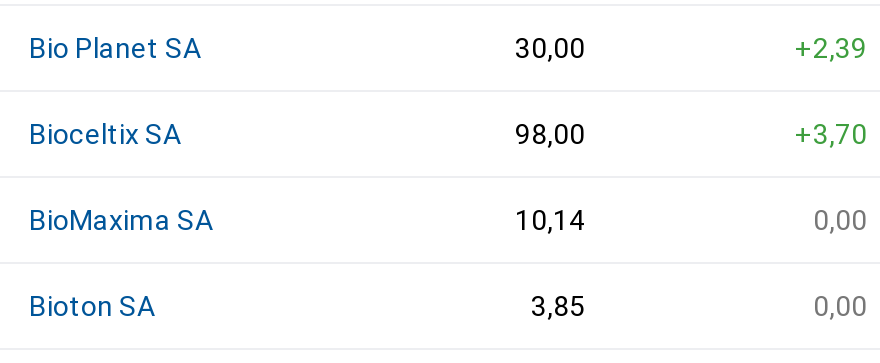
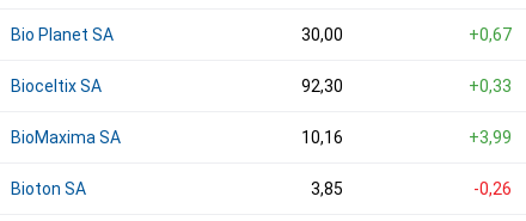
- +2,39
+ +0,67

- 98,00
+ 92,30

- +3,70
+ +0,33

- 10,14
+ 10,16

- 0,00
+ +3,99

- 0,00
+ -0,26
